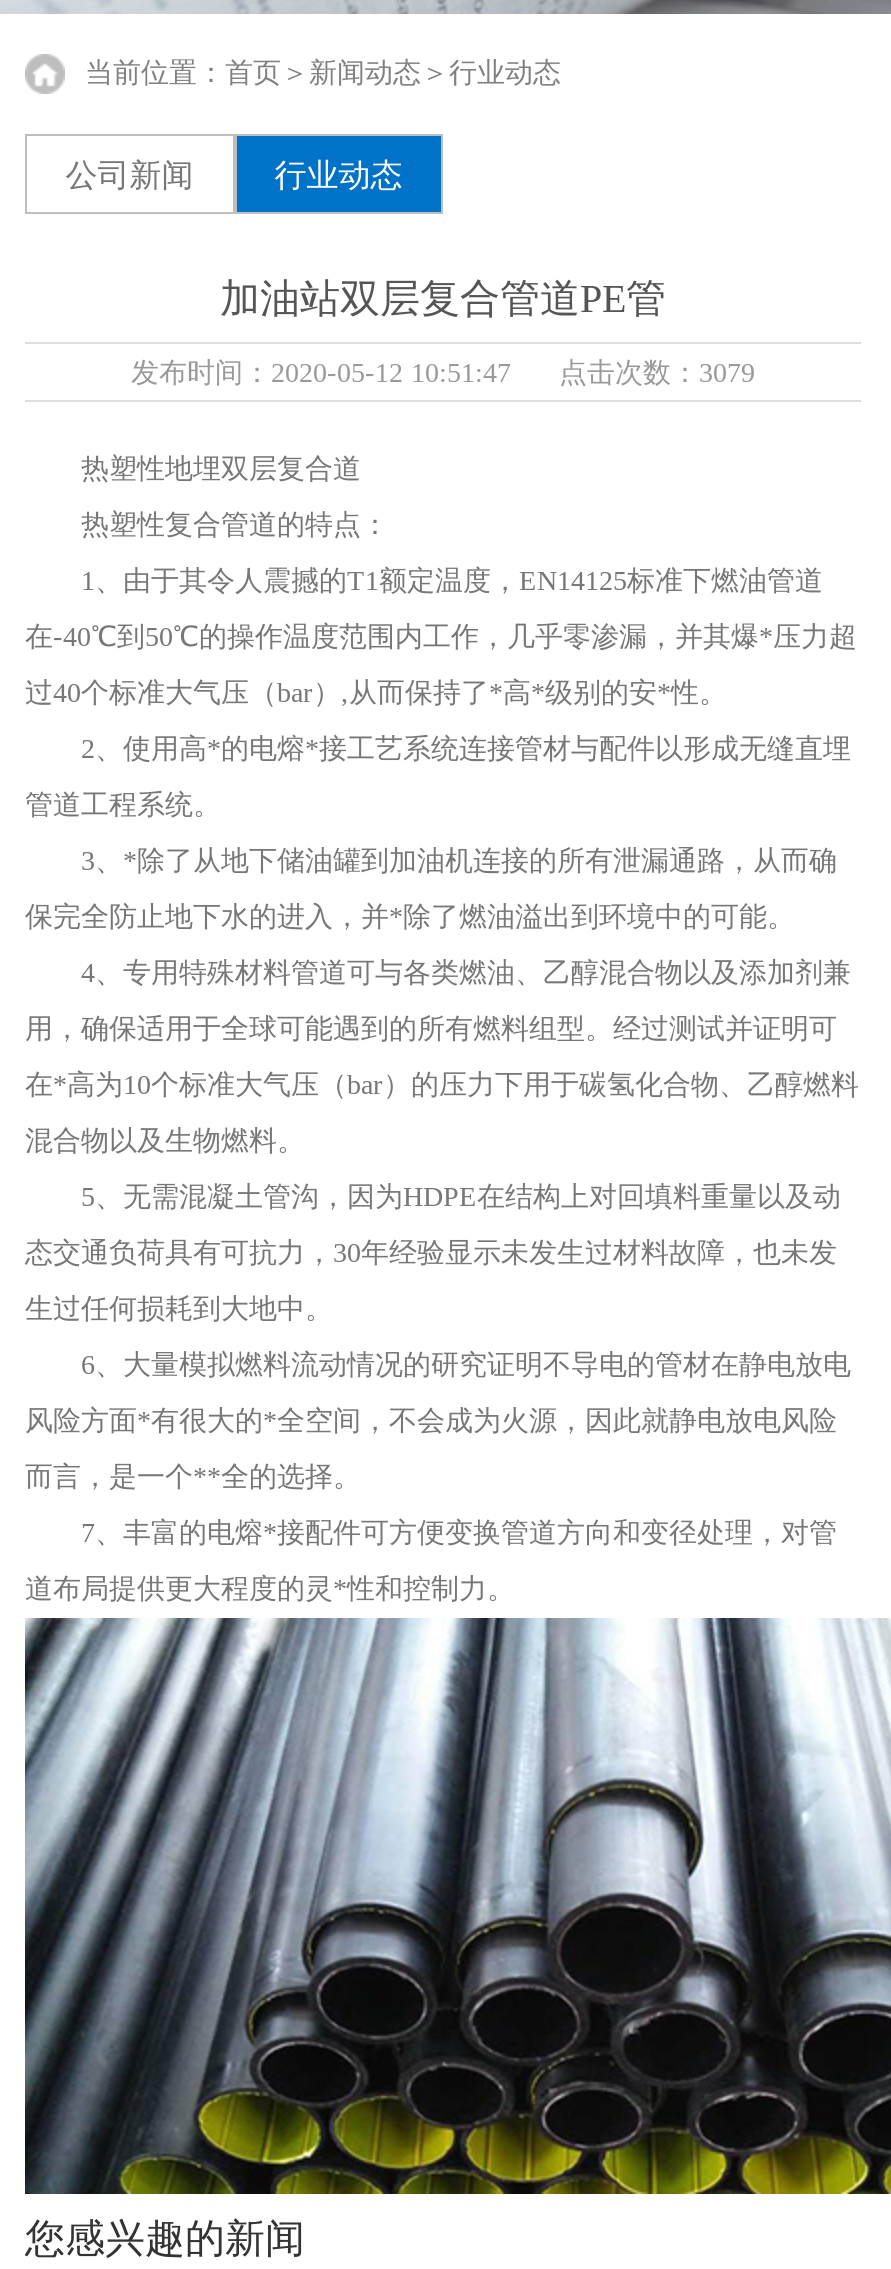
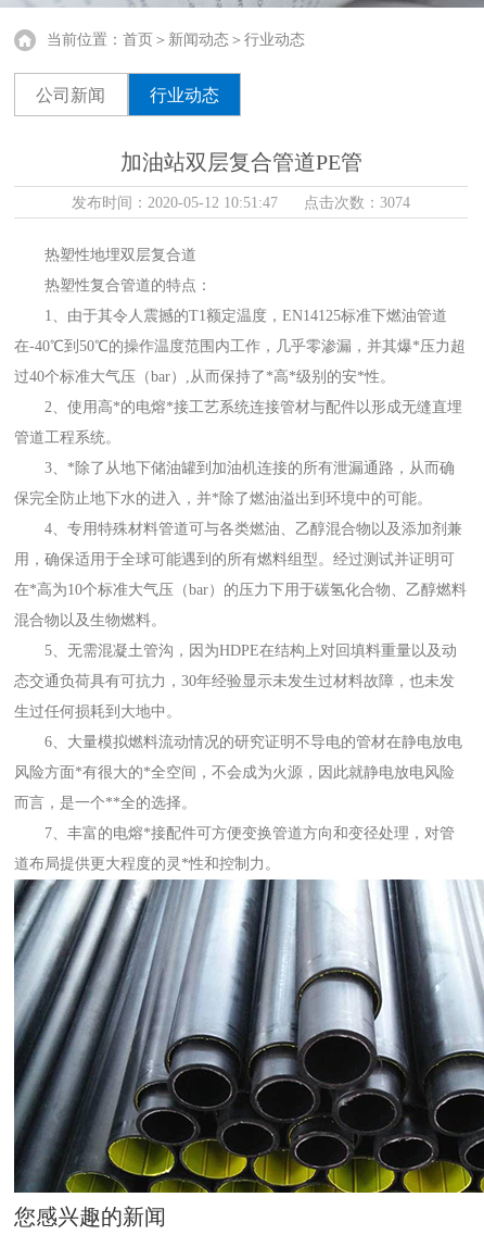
- 发布时间：2020-05-12 10:51:47 点击次数：3079
+ 发布时间：2020-05-12 10:51:47 点击次数：3074
